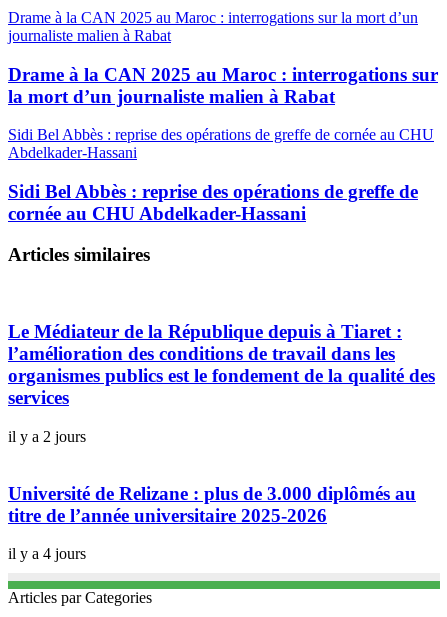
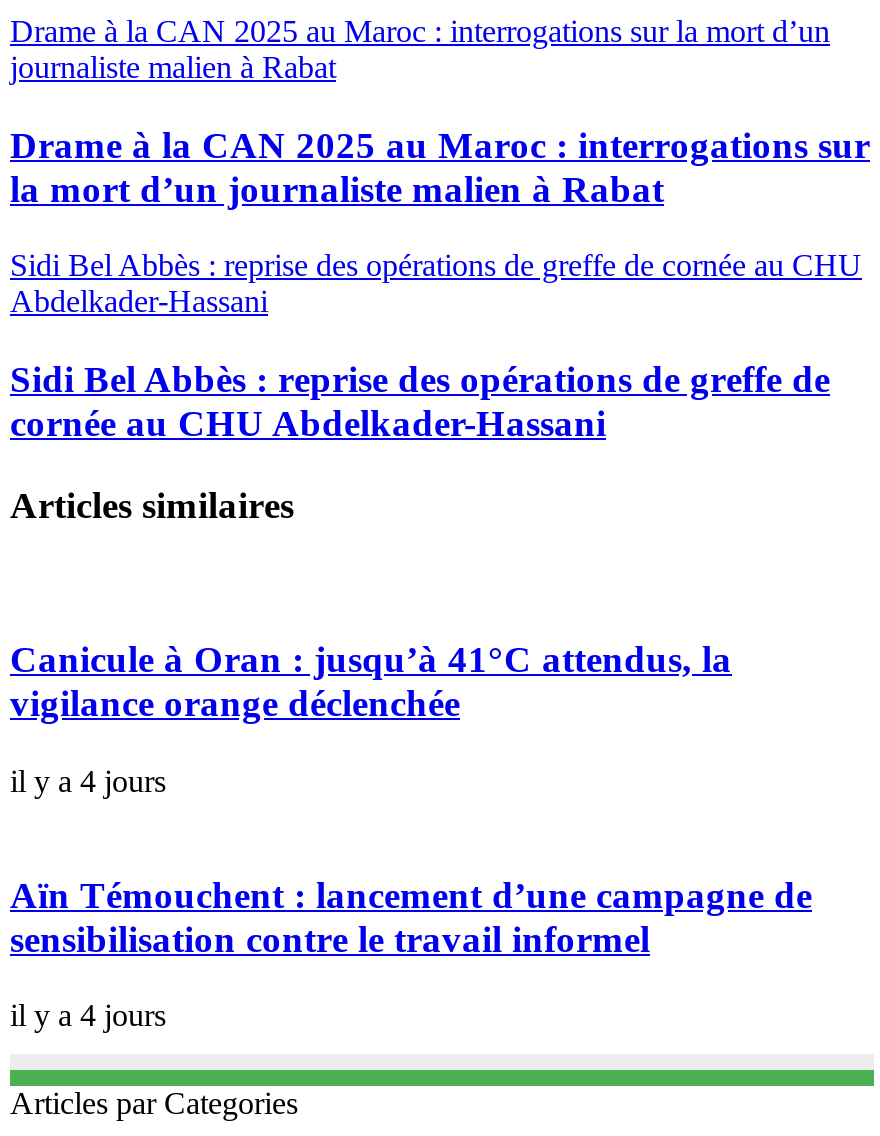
- Le Médiateur de la République depuis à Tiaret :
- l’amélioration des conditions de travail dans les
- organismes publics est le fondement de la qualité des
- services
+ Canicule à Oran : jusqu’à 41°C attendus, la
+ vigilance orange déclenchée

- il y a 2 jours
+ il y a 4 jours

- Université de Relizane : plus de 3.000 diplômés au
- titre de l’année universitaire 2025-2026
+ Aïn Témouchent : lancement d’une campagne de
+ sensibilisation contre le travail informel
